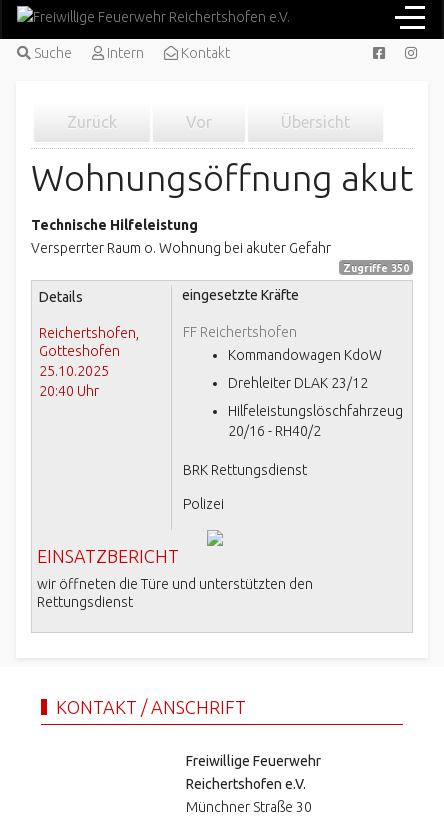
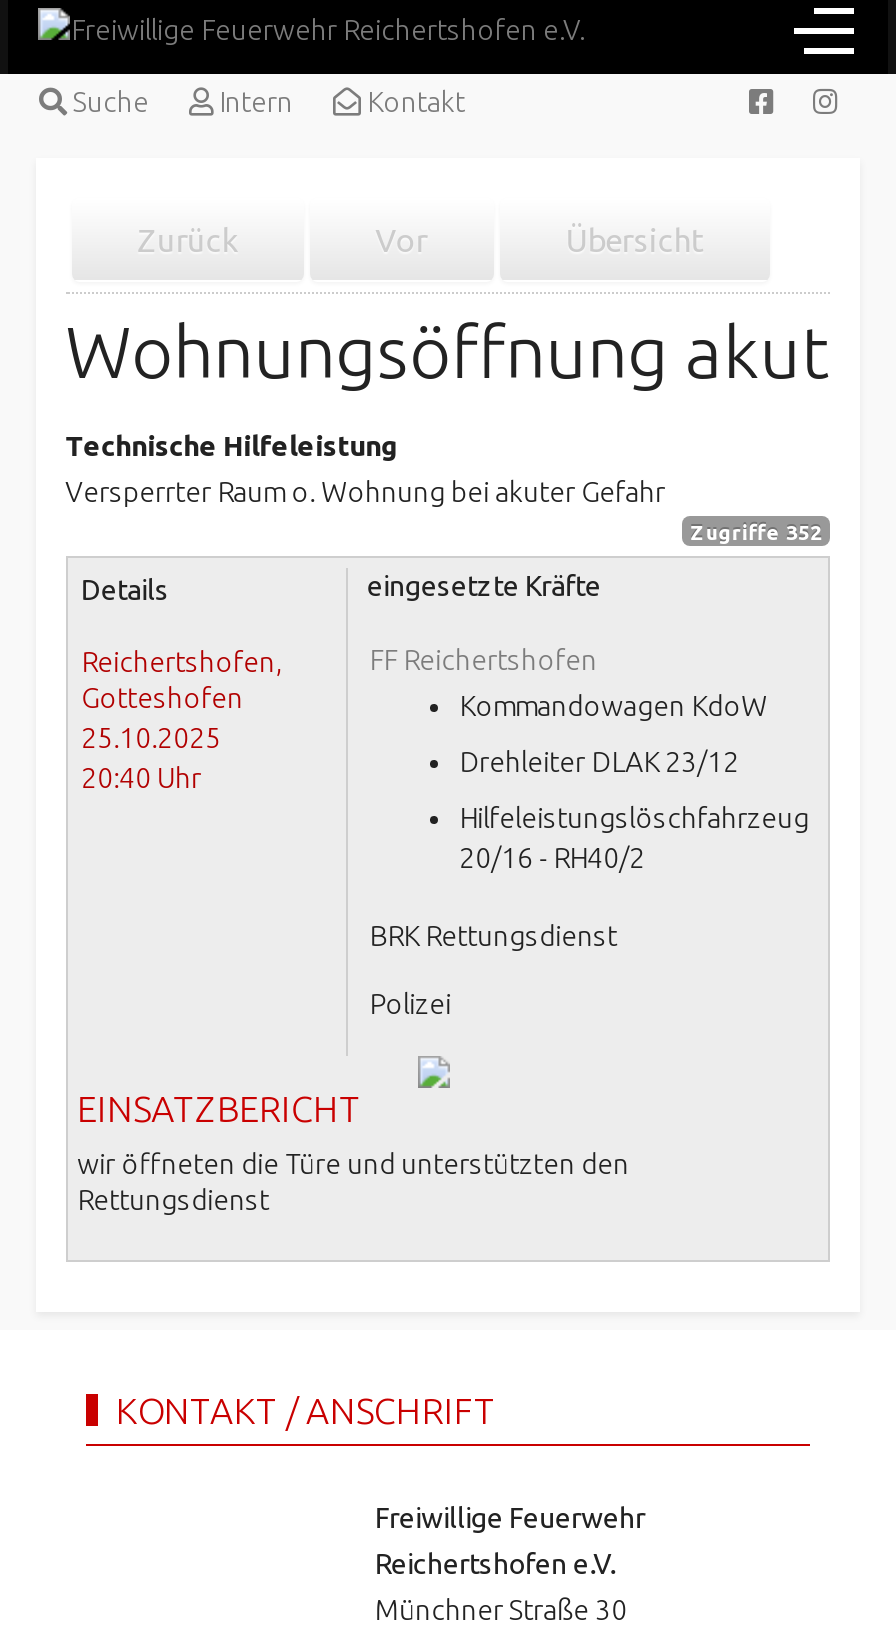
- Zugriffe 350
+ Zugriffe 352
